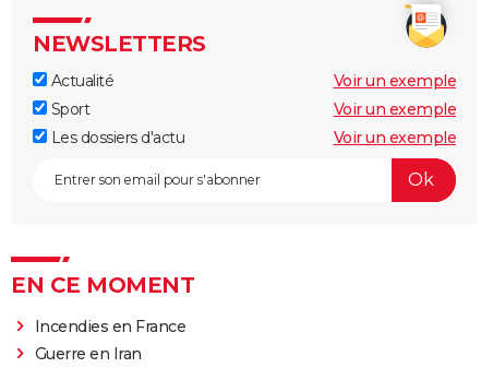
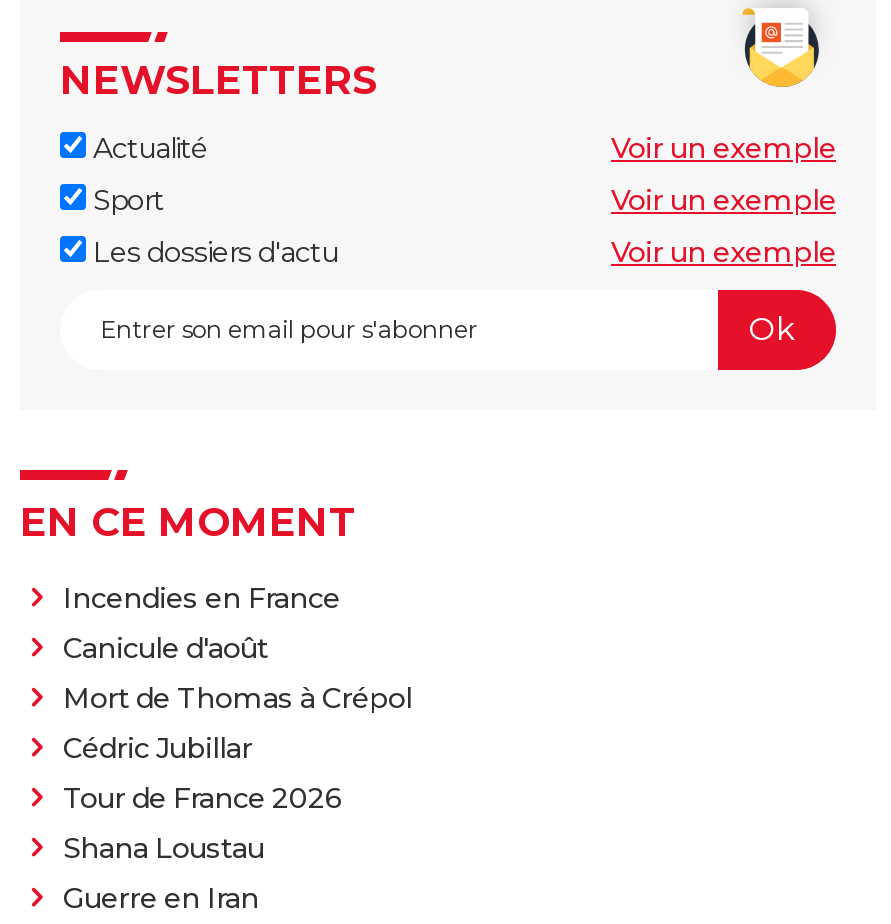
+ Canicule d'août
+ Mort de Thomas à Crépol
+ Cédric Jubillar
+ Tour de France 2026
+ Shana Loustau
